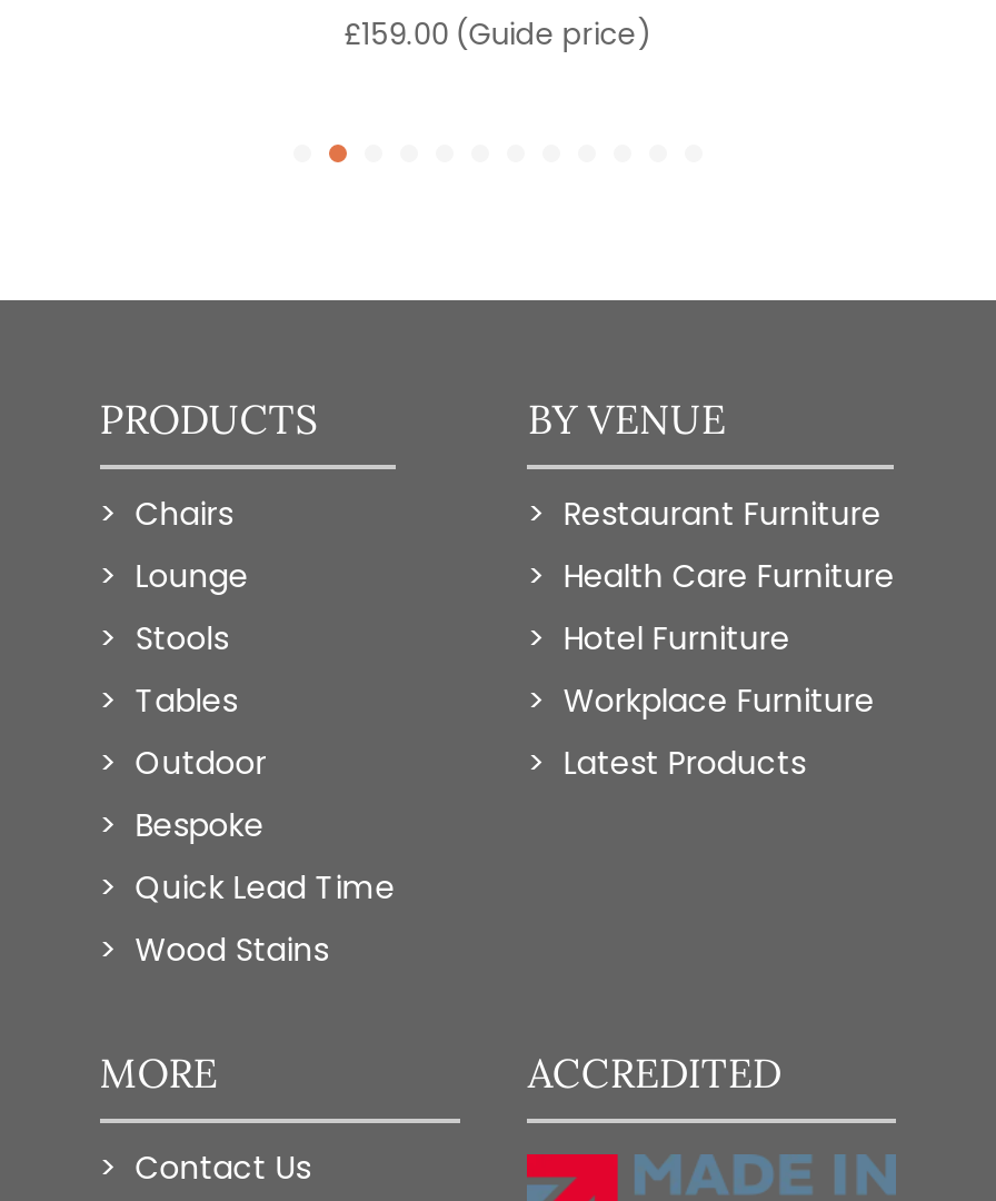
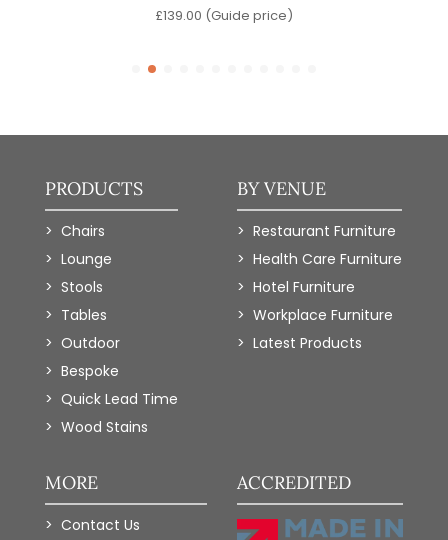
- £159.00 (Guide price)
+ £139.00 (Guide price)
